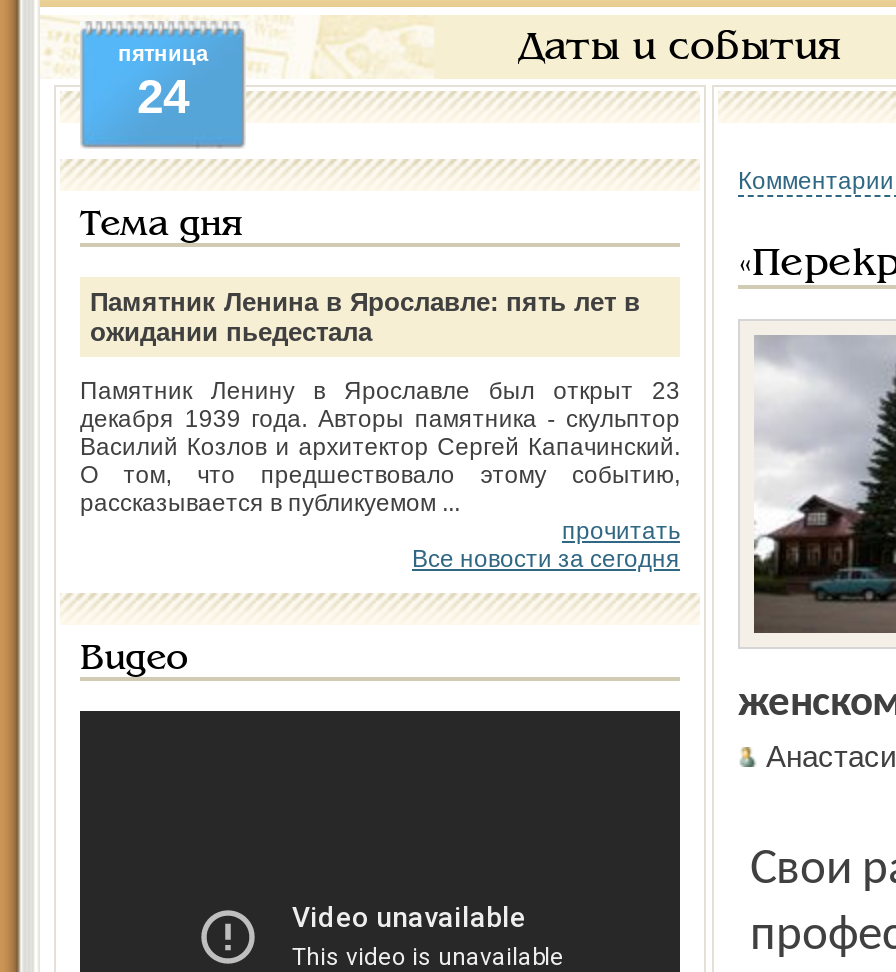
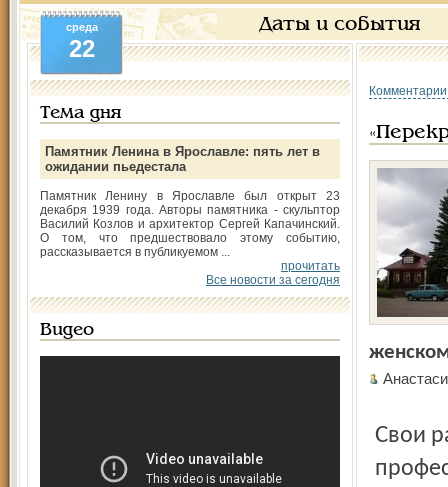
- пятница
- 24
+ среда
+ 22
